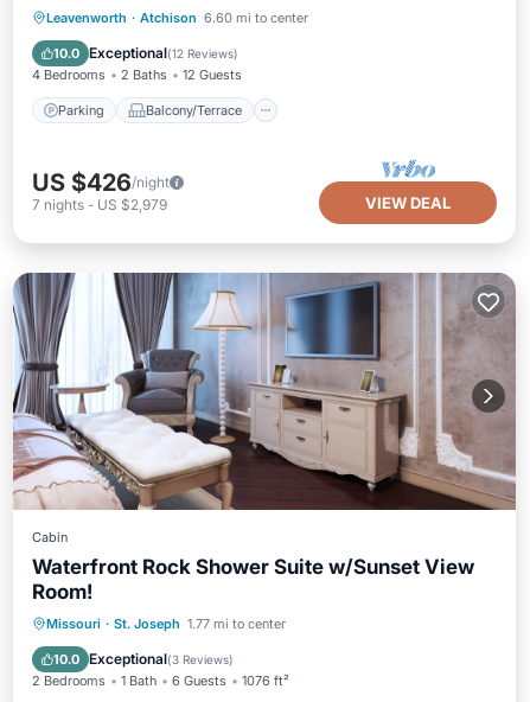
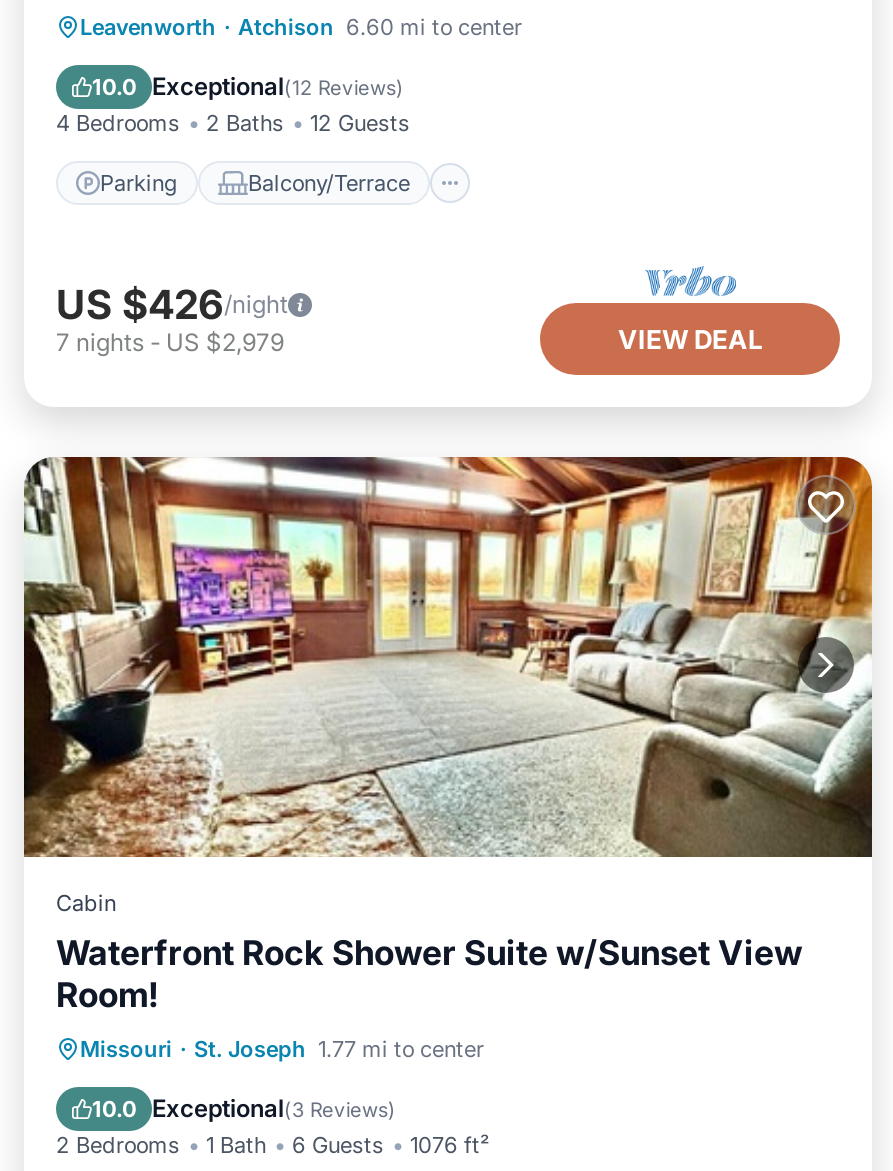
- [image]
+ [image]
